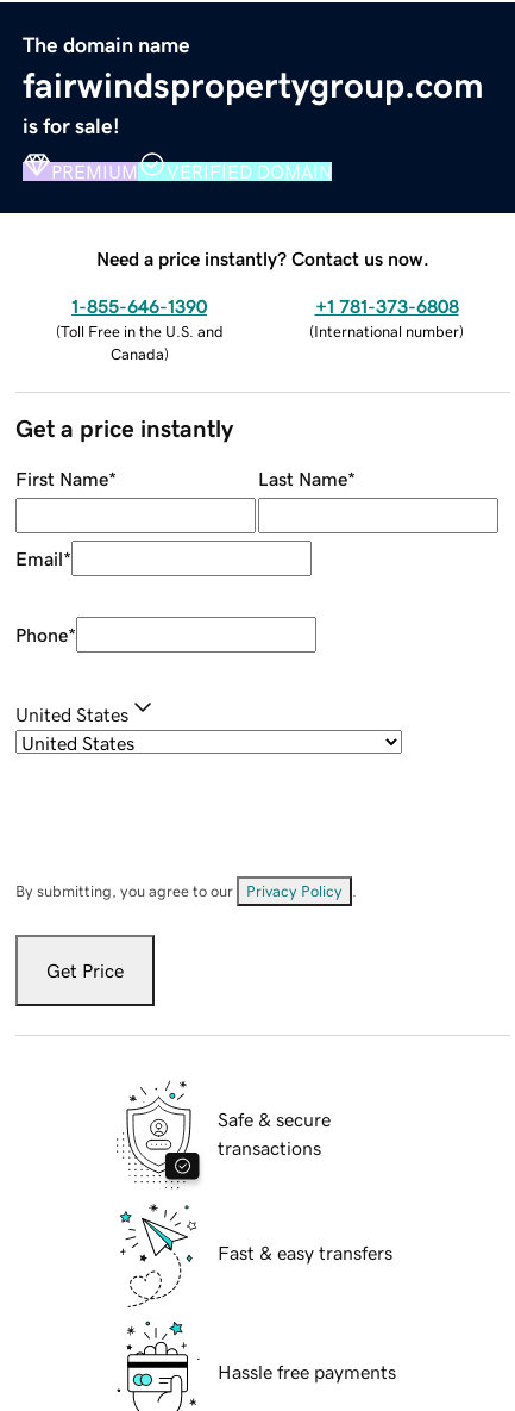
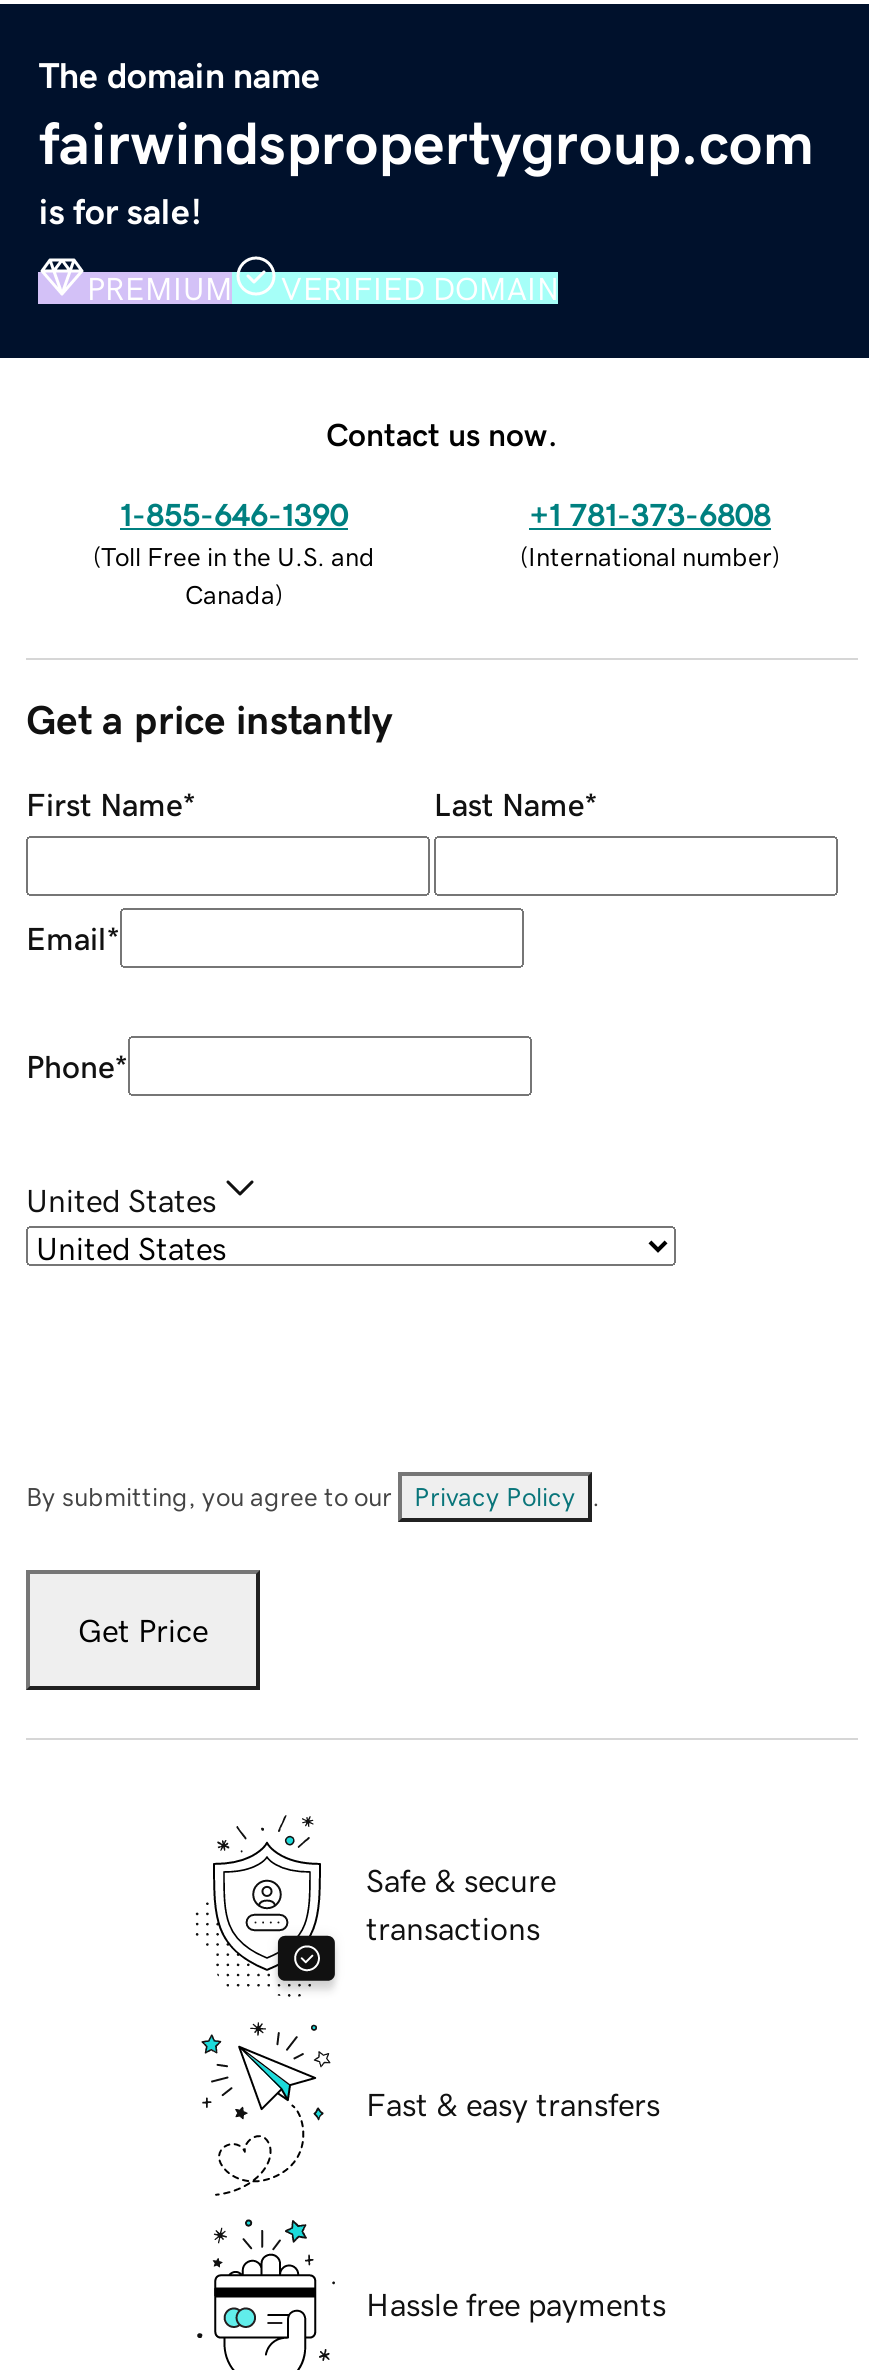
- Need a price instantly? Contact us now.
+ Contact us now.
